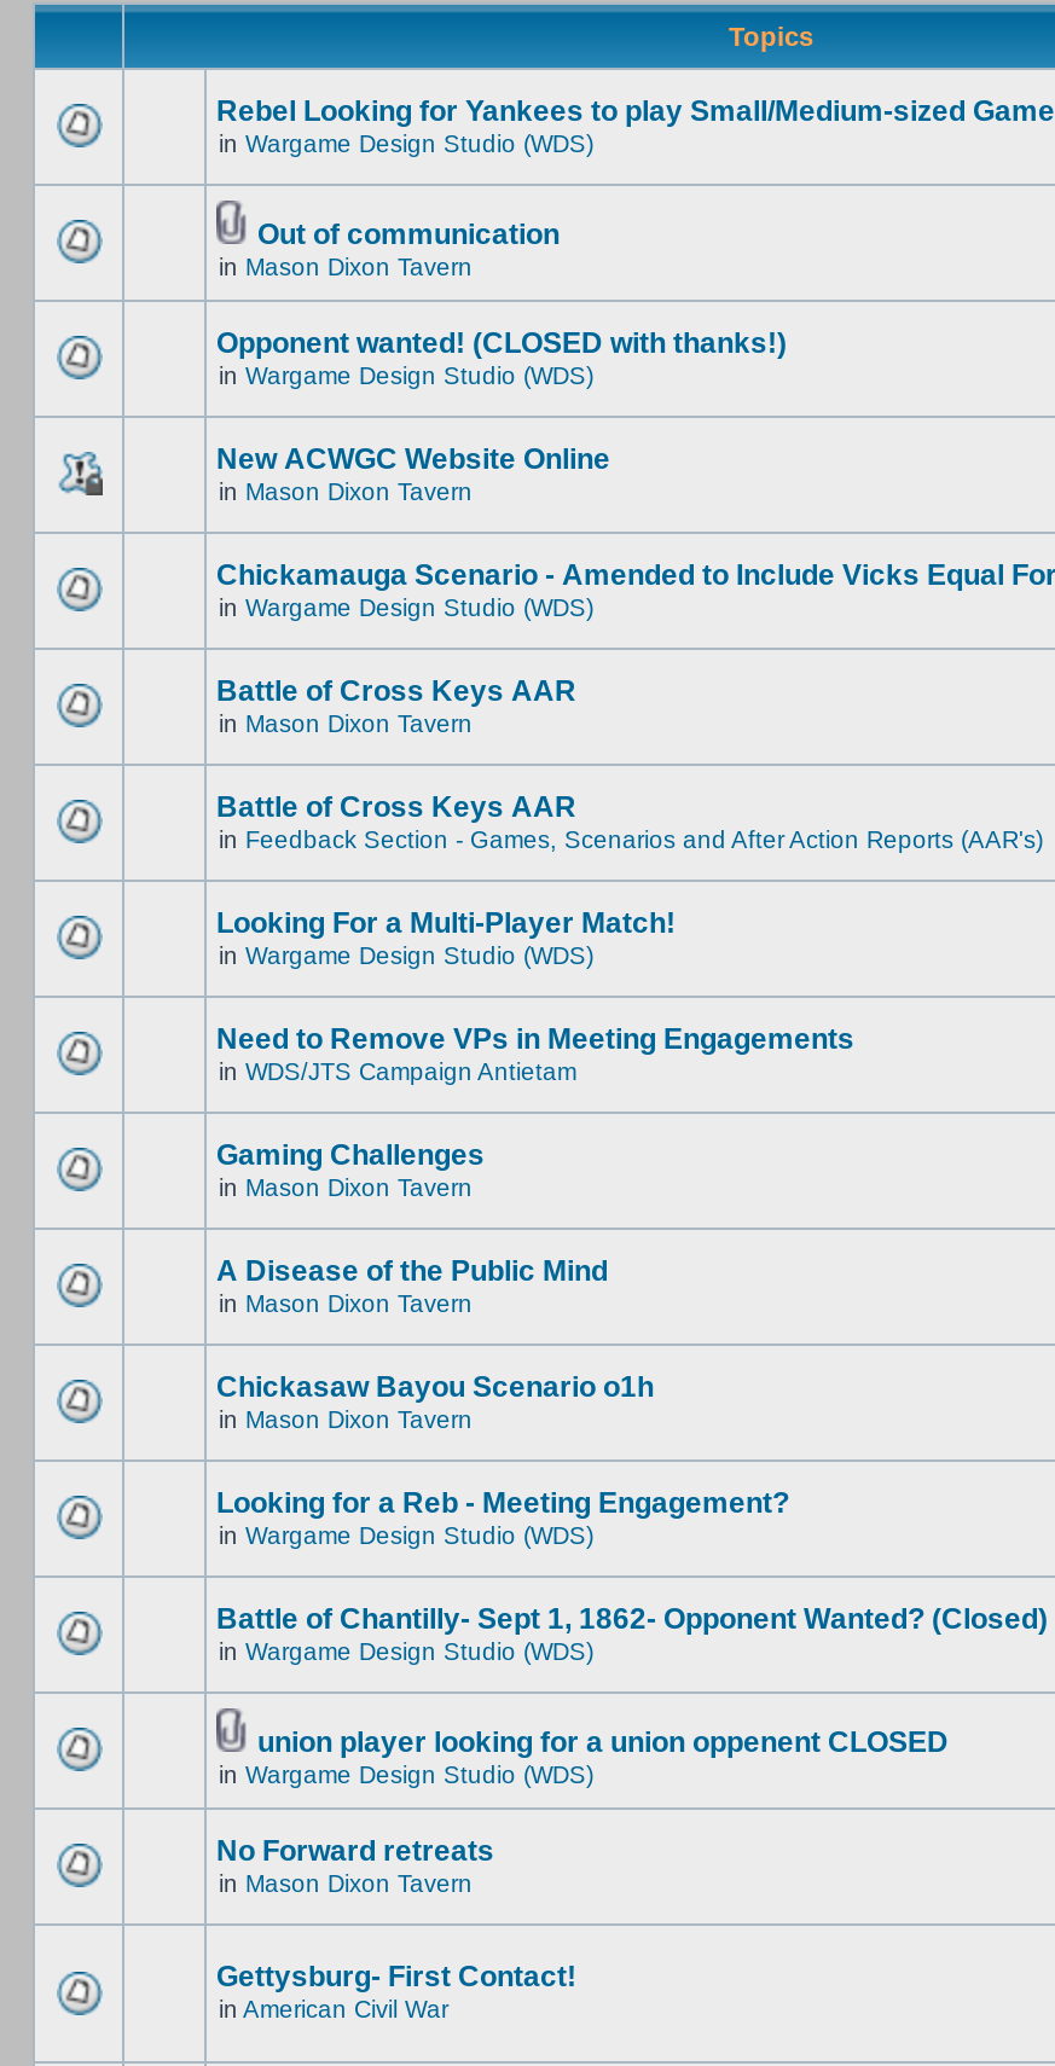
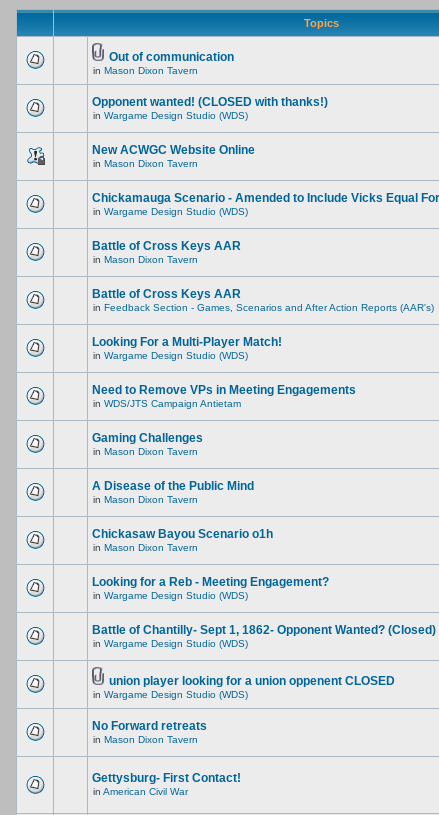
- Rebel Looking for Yankees to play Small/Medium-sized Game
- in Wargame Design Studio (WDS)
